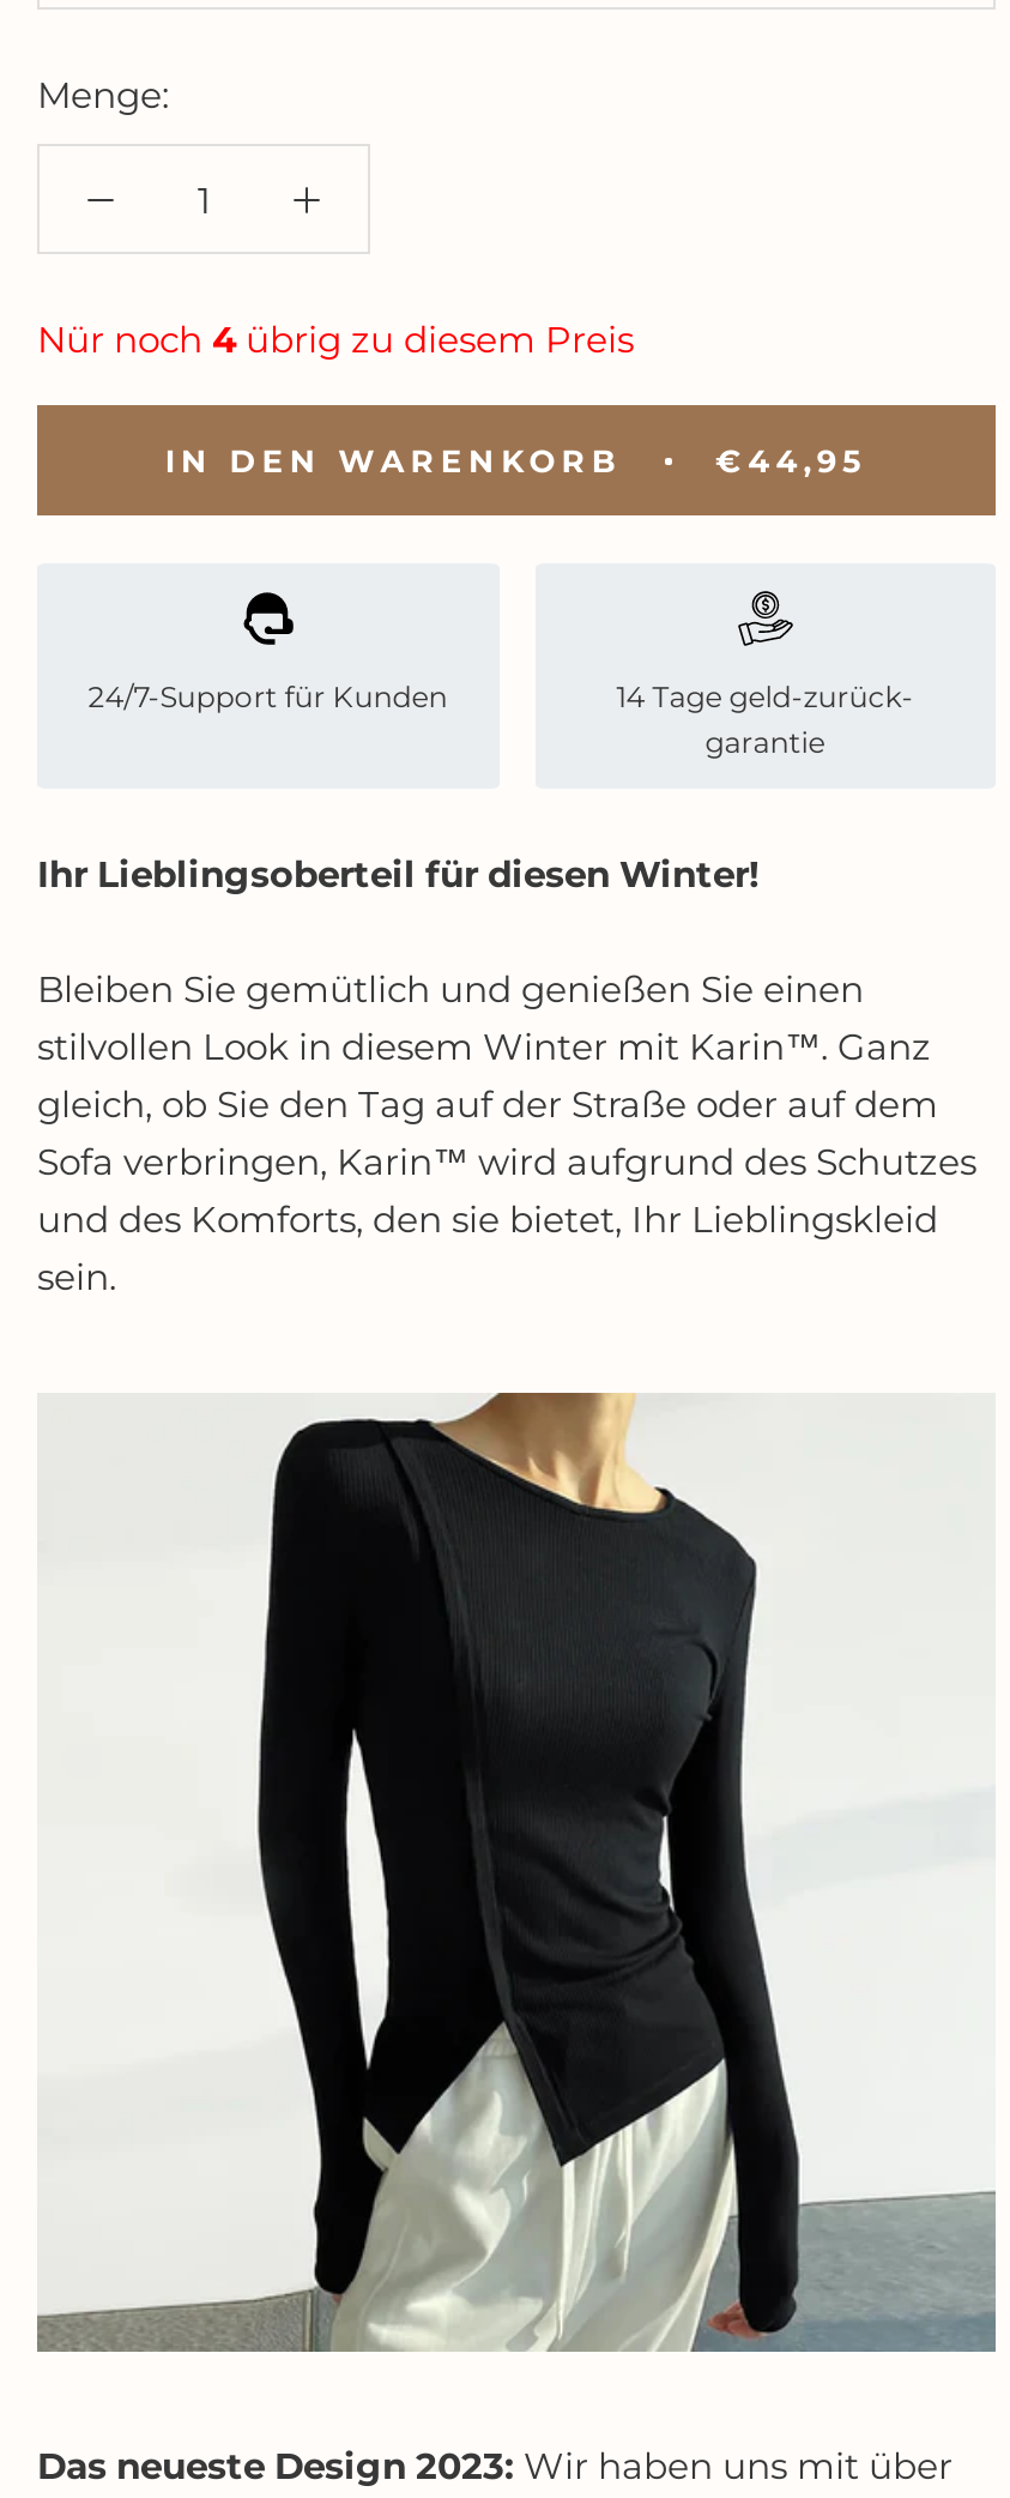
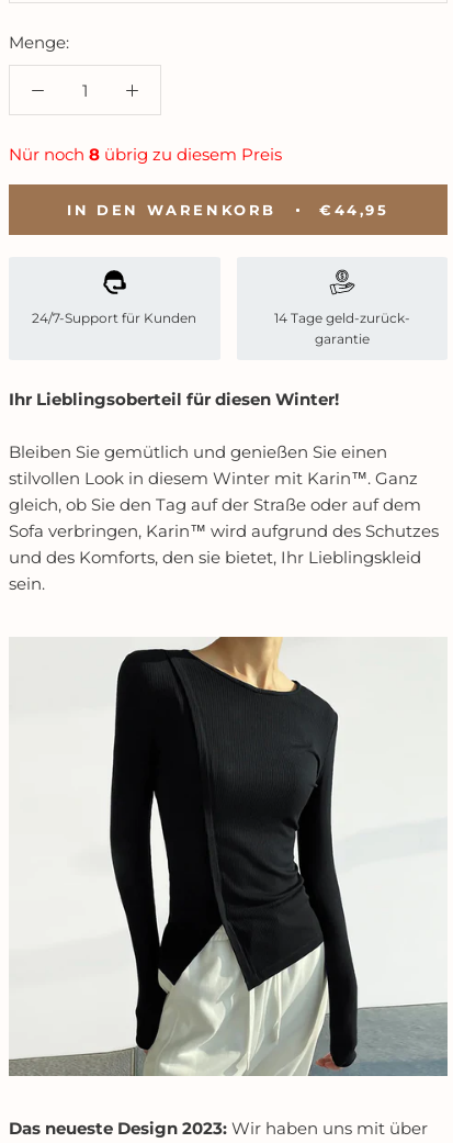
- Nür noch 4 übrig zu diesem Preis
+ Nür noch 8 übrig zu diesem Preis
